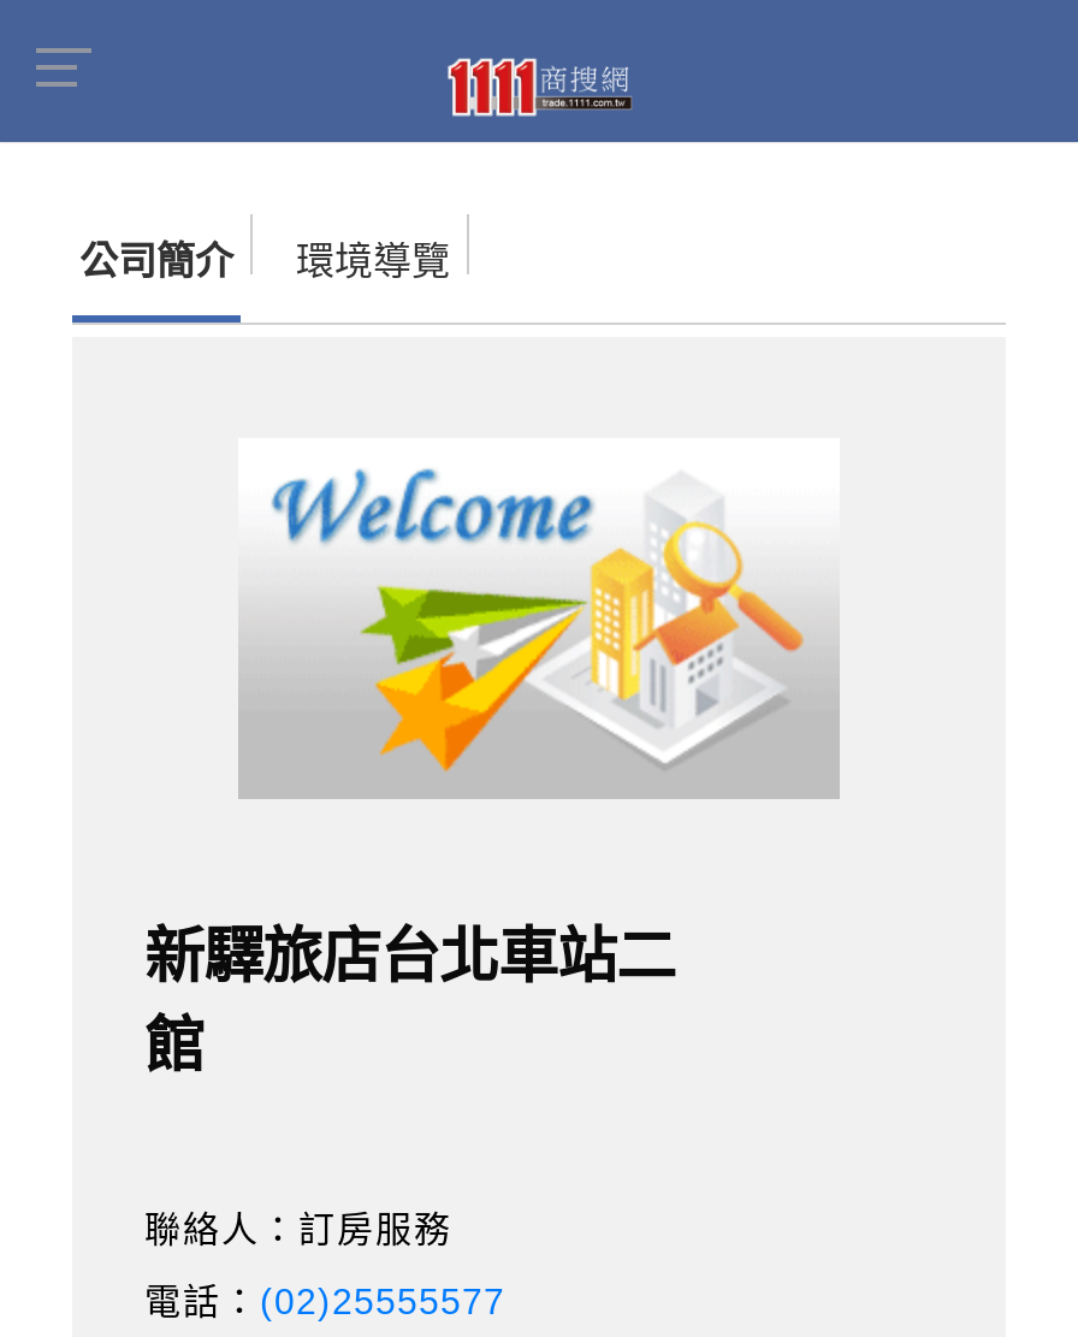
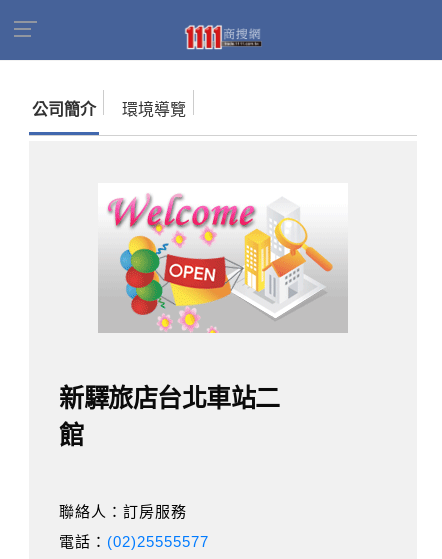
- [image]
+ [image]
